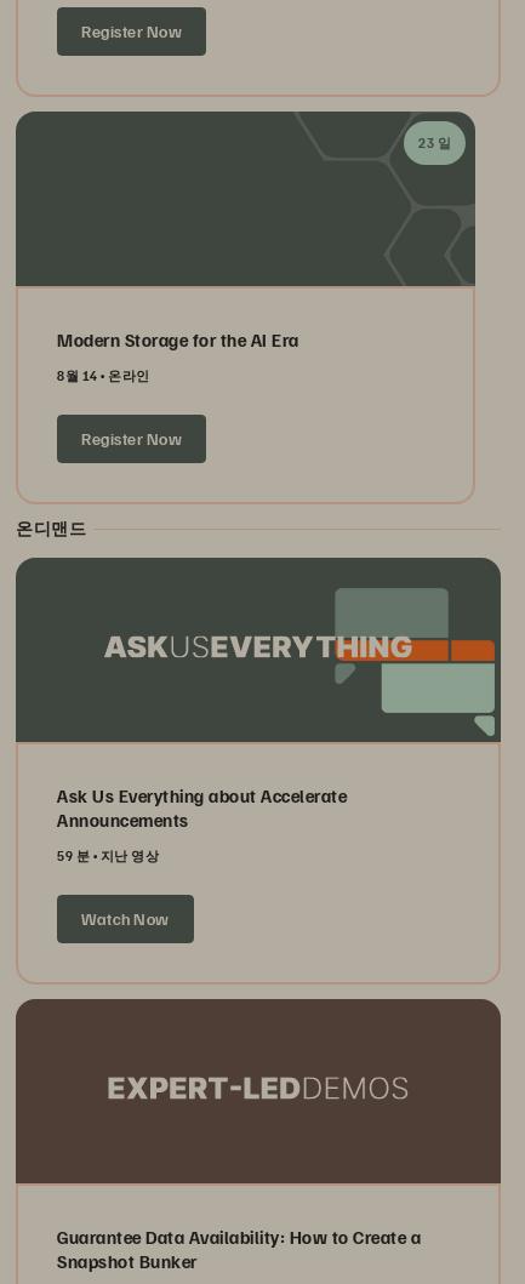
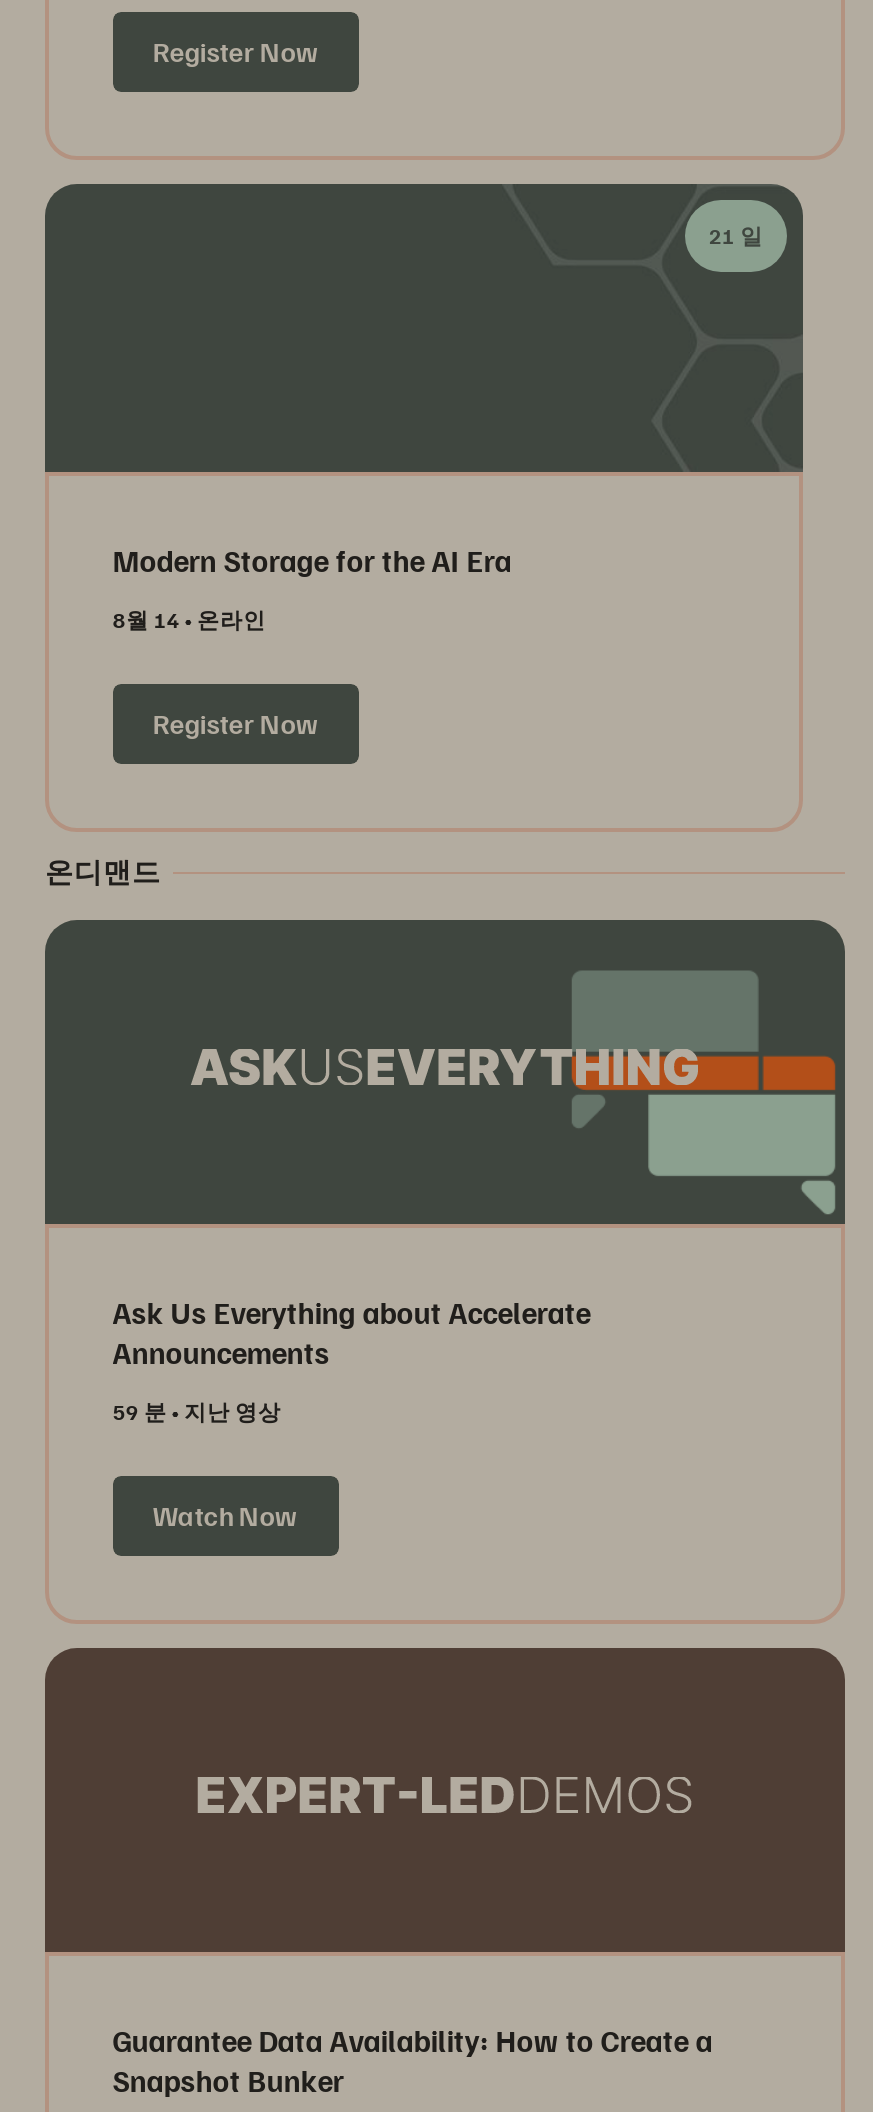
- 23 일
+ 21 일
